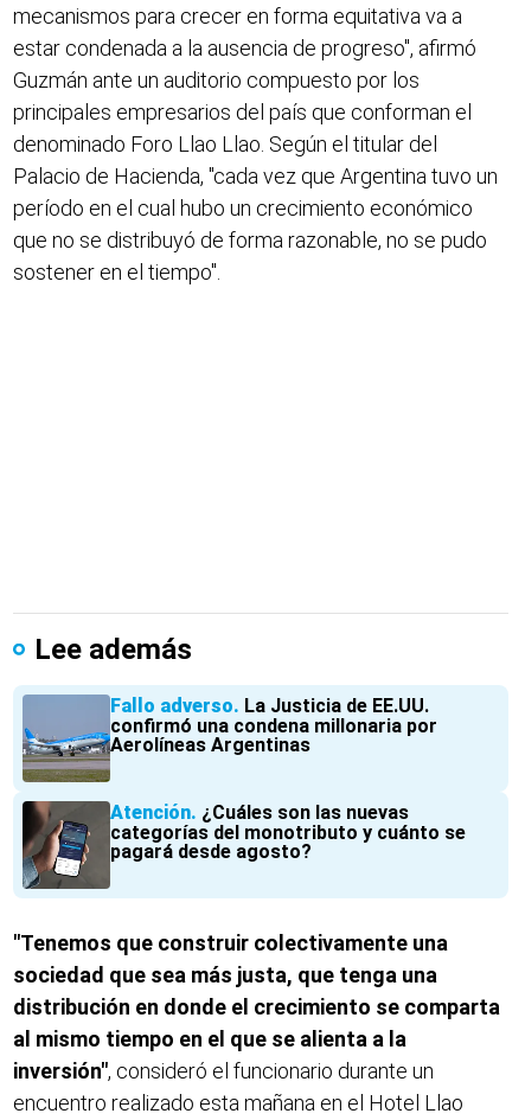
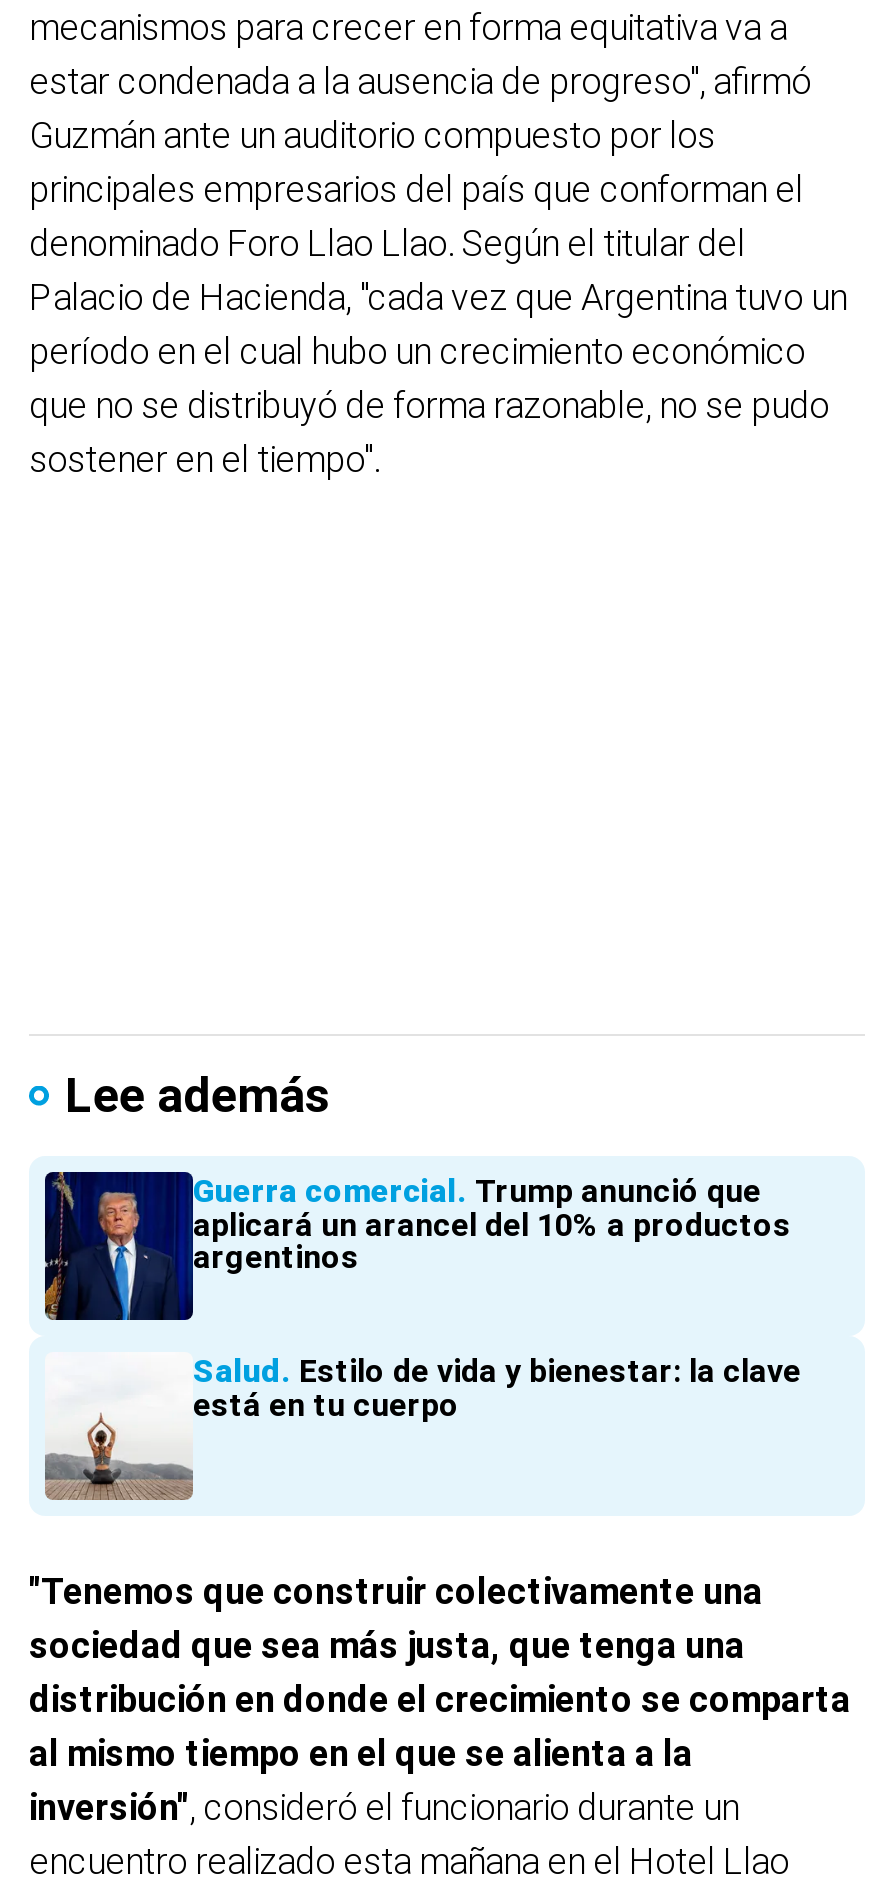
- [image]
- Fallo adverso La Justicia de EE.UU.
- confirmó una condena millonaria por
- Aerolíneas Argentinas
+ [image]
+ Guerra comercial Trump anunció que
+ aplicará un arancel del 10% a productos
+ argentinos

- [image]
- Atención ¿Cuáles son las nuevas
- categorías del monotributo y cuánto se
- pagará desde agosto?
+ [image]
+ Salud Estilo de vida y bienestar: la clave
+ está en tu cuerpo
